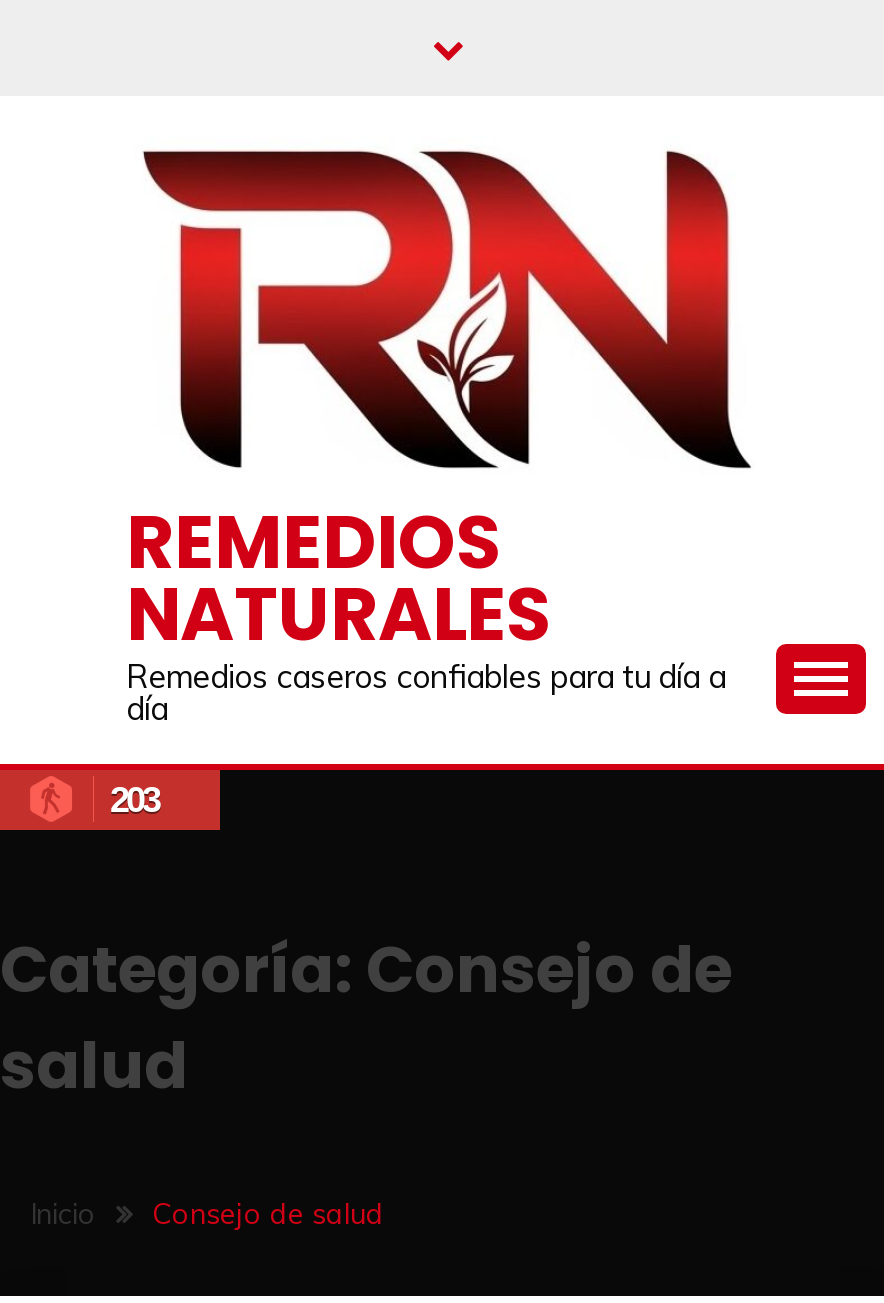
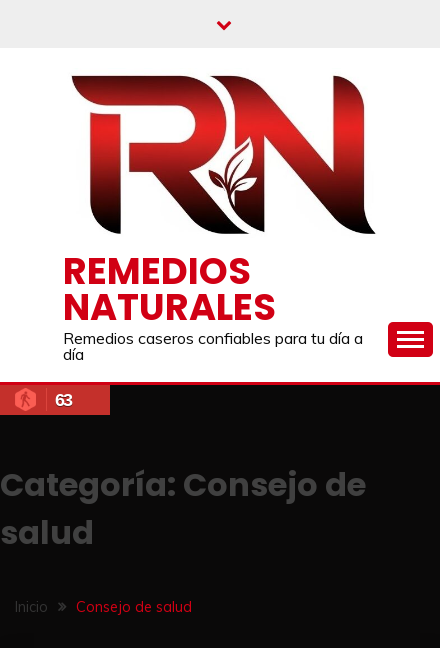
- 203
+ 63
